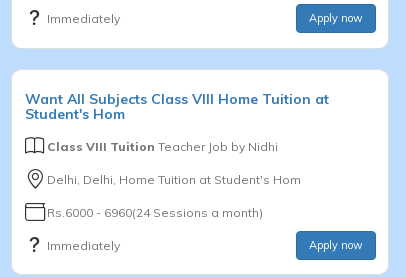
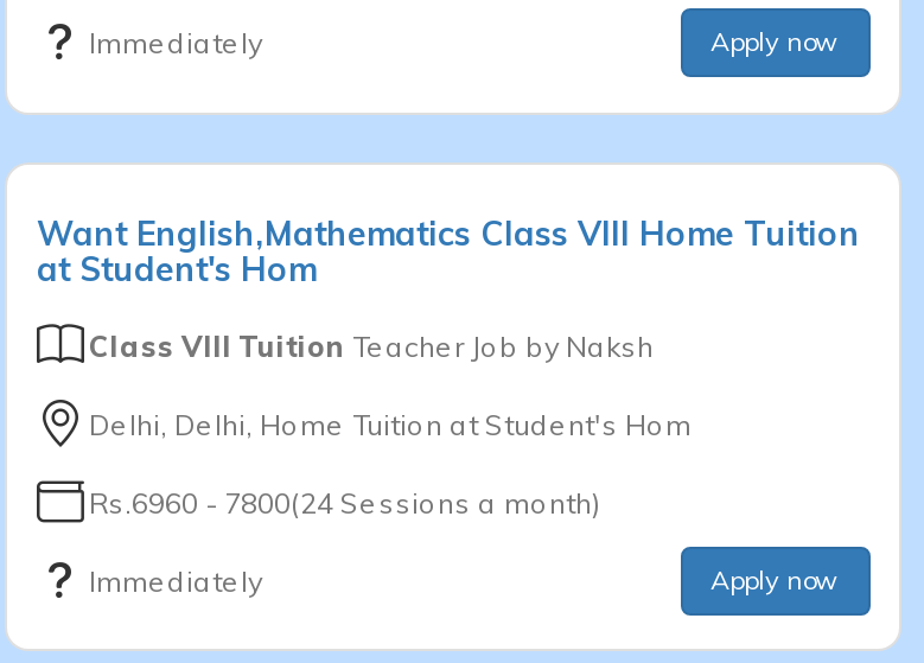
- Want All Subjects Class VIII Home Tuition at
- Student's Hom
+ Want English,Mathematics Class VIII Home Tuition
+ at Student's Hom

- Class VIII Tuition Teacher Job by Nidhi
+ Class VIII Tuition Teacher Job by Naksh

- Rs.6000 - 6960(24 Sessions a month)
+ Rs.6960 - 7800(24 Sessions a month)
